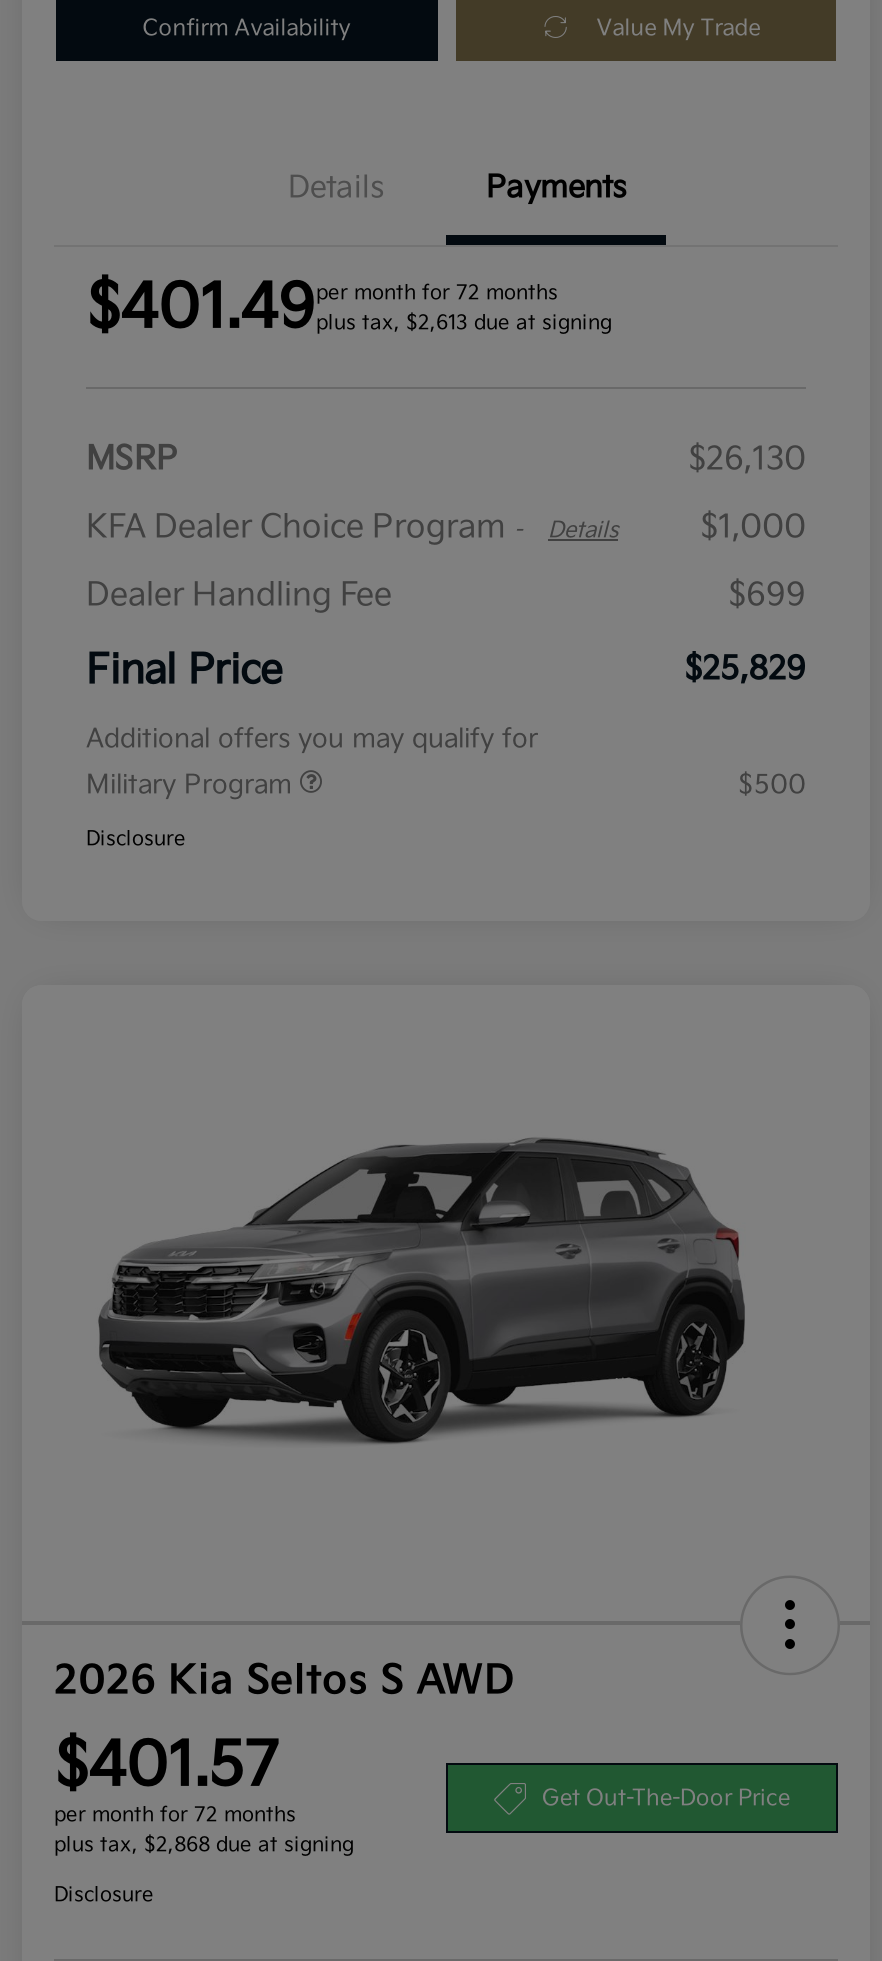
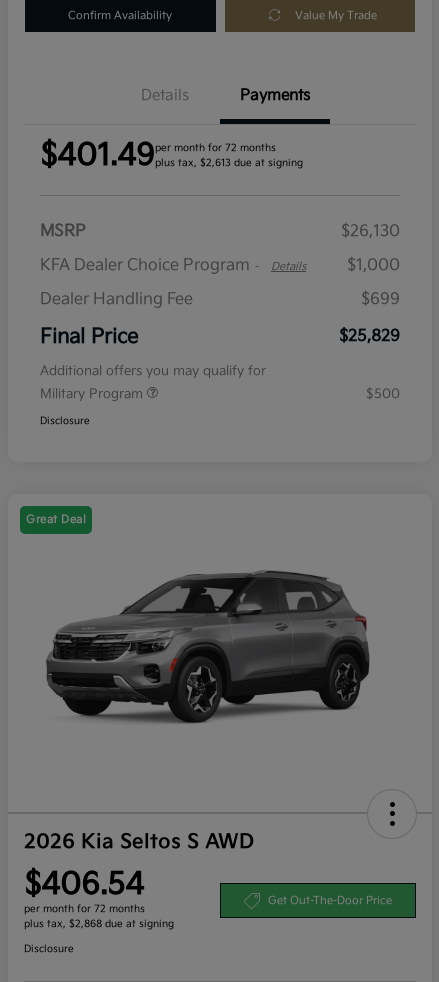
+ Great Deal

- $401.57
+ $406.54
